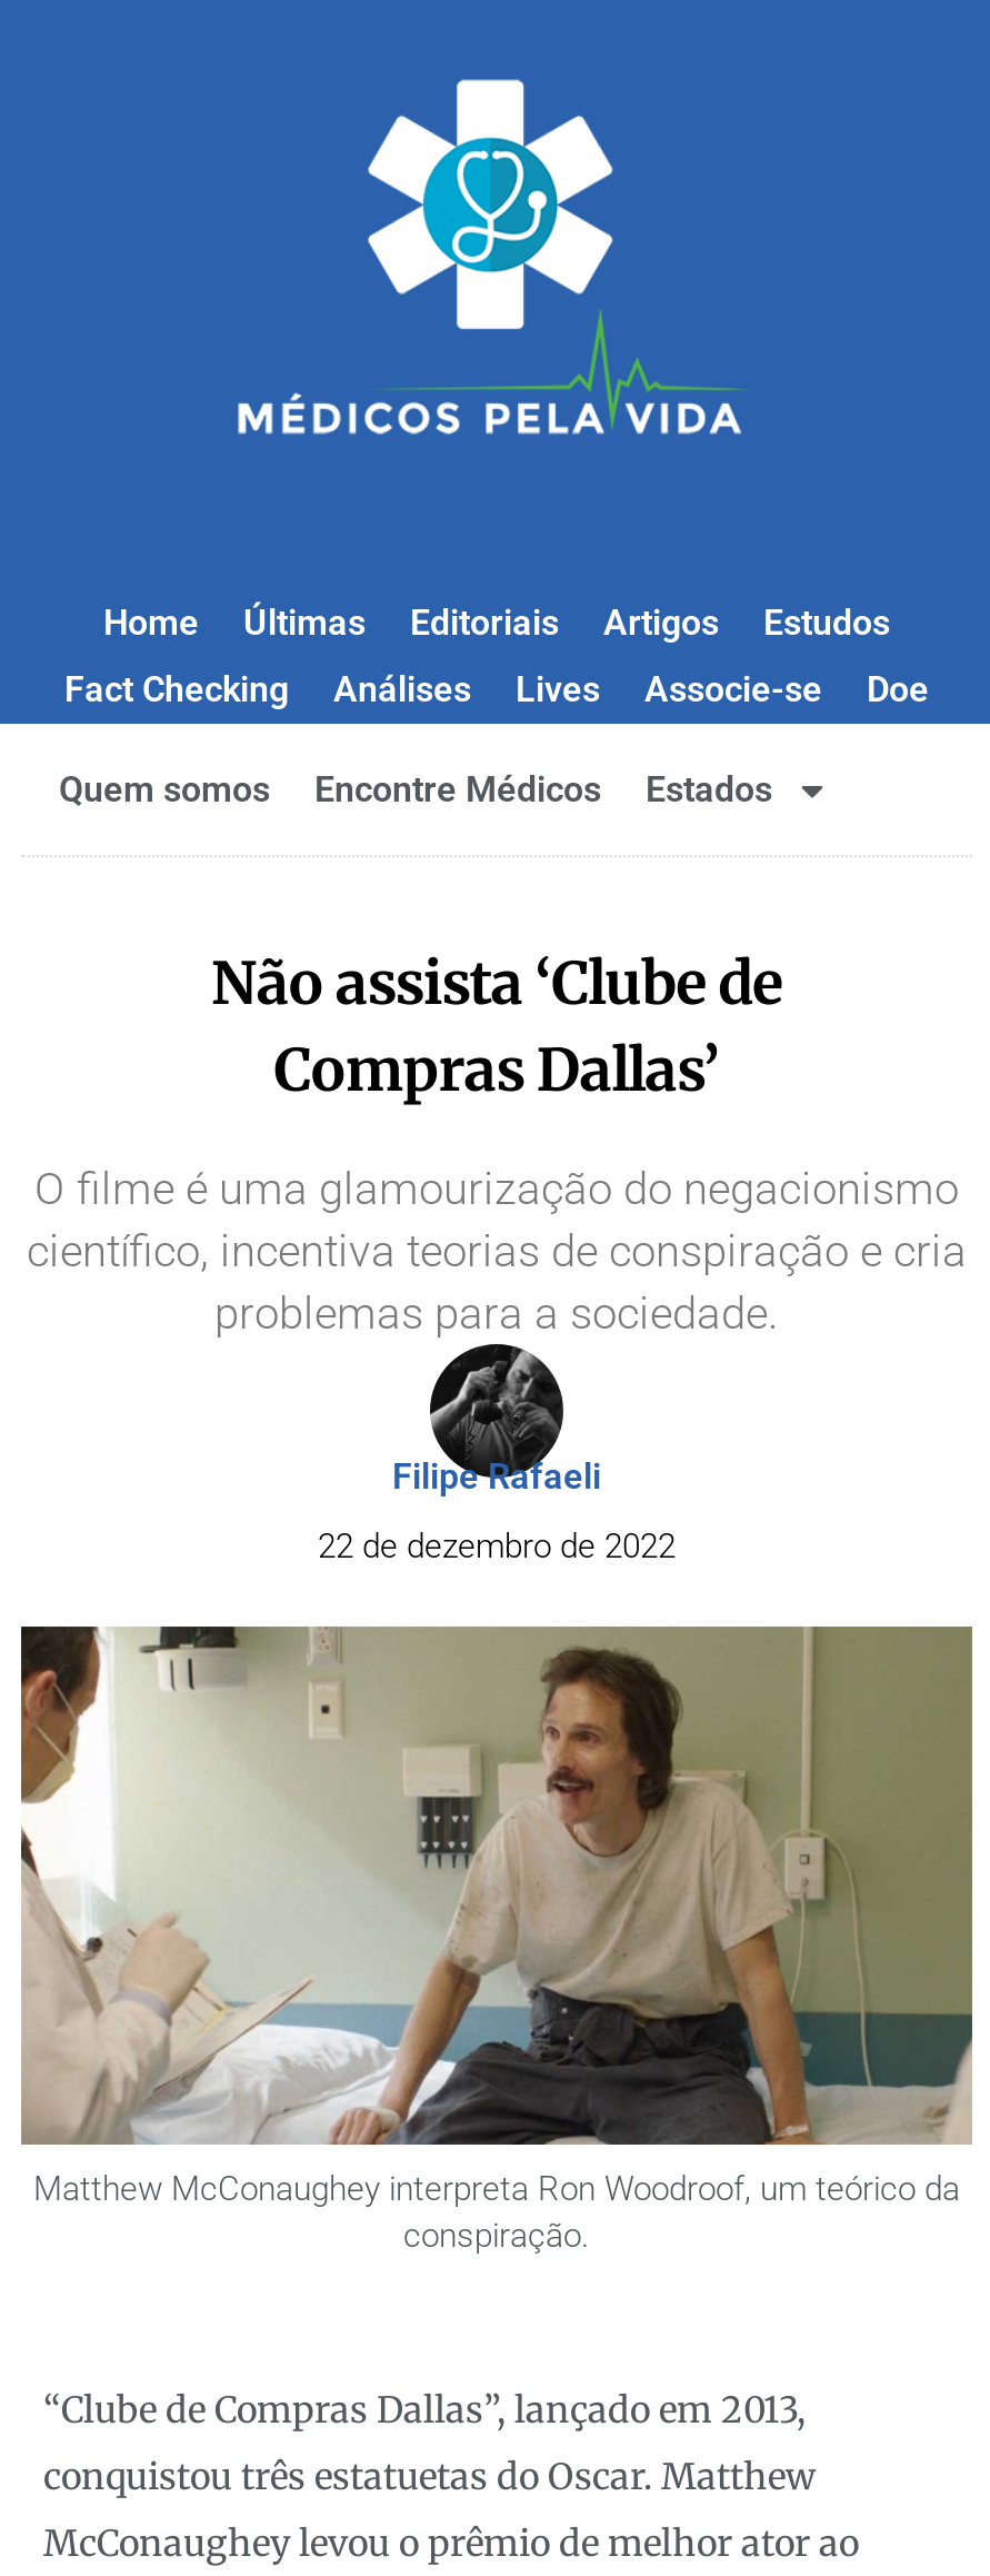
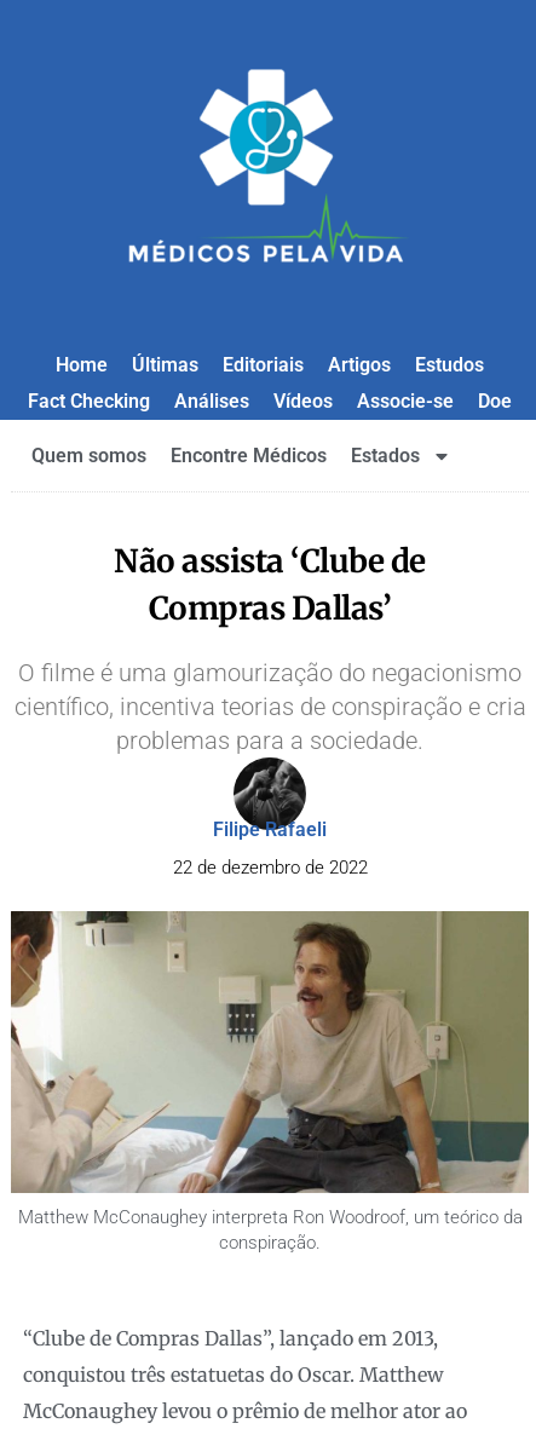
- Lives
+ Vídeos
